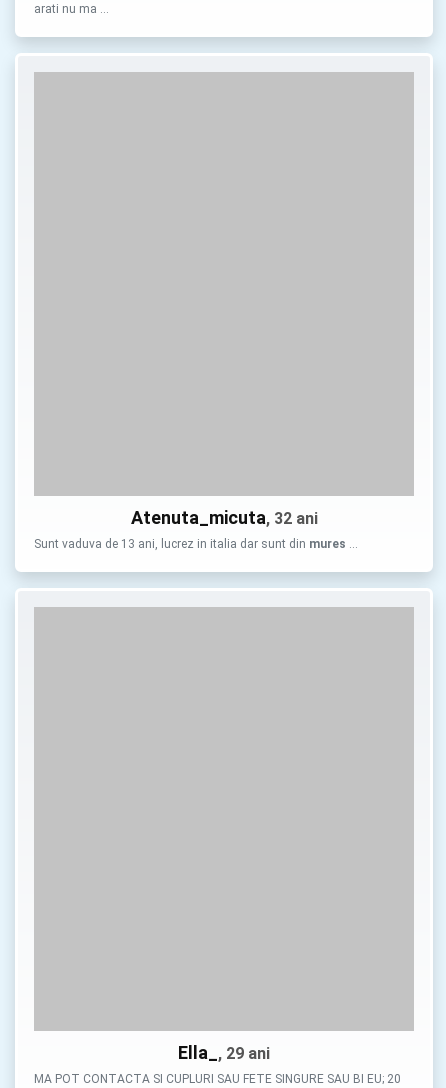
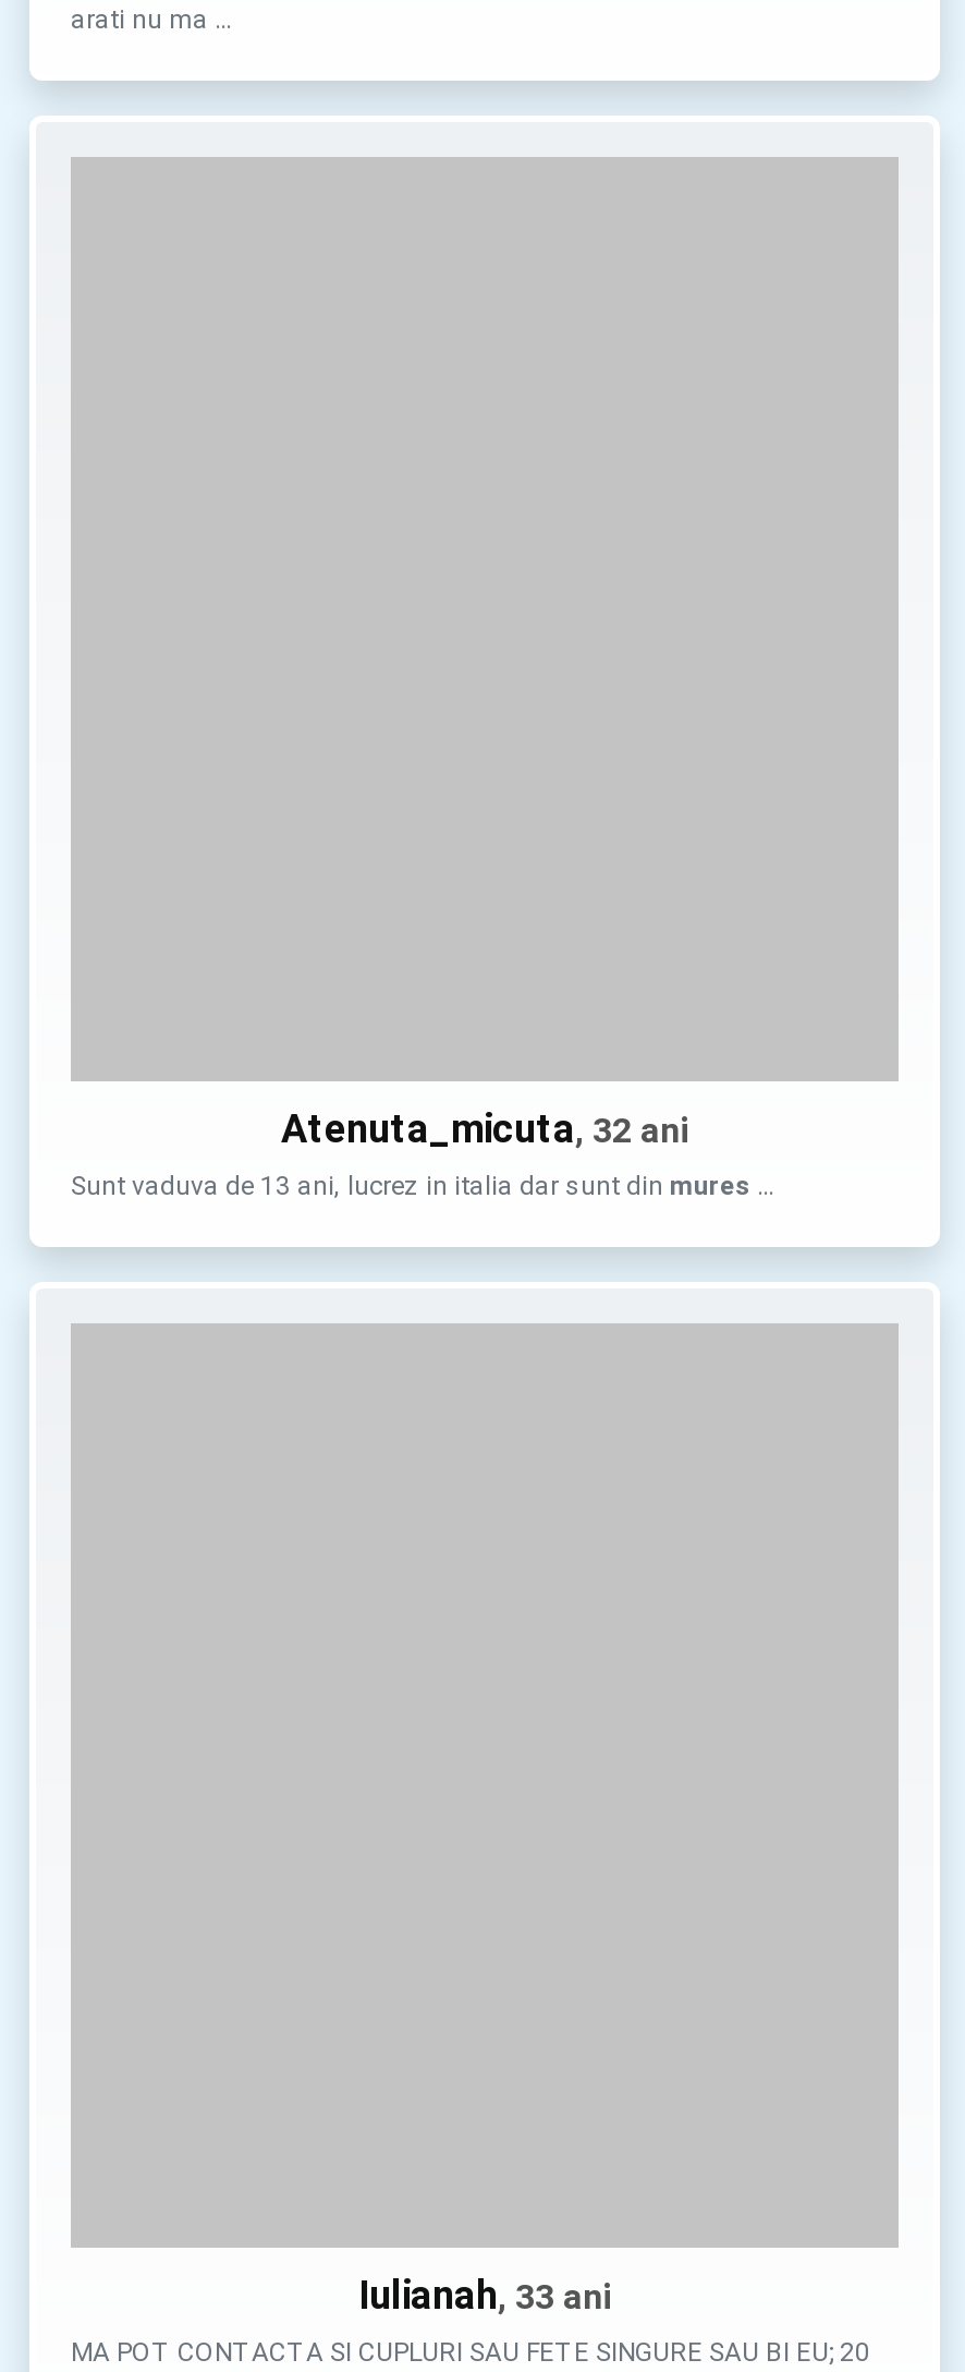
- Ella_, 29 ani
+ Iulianah, 33 ani
